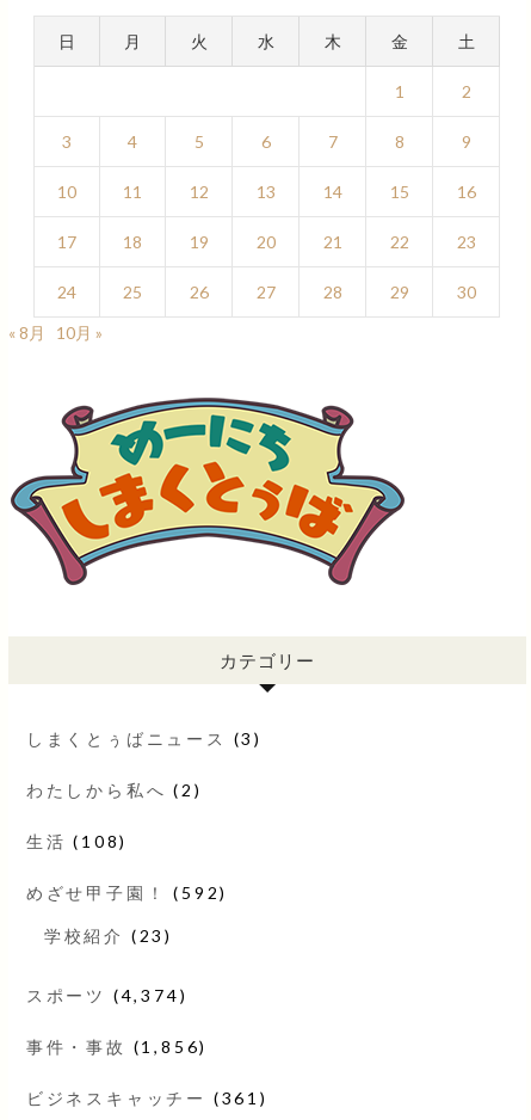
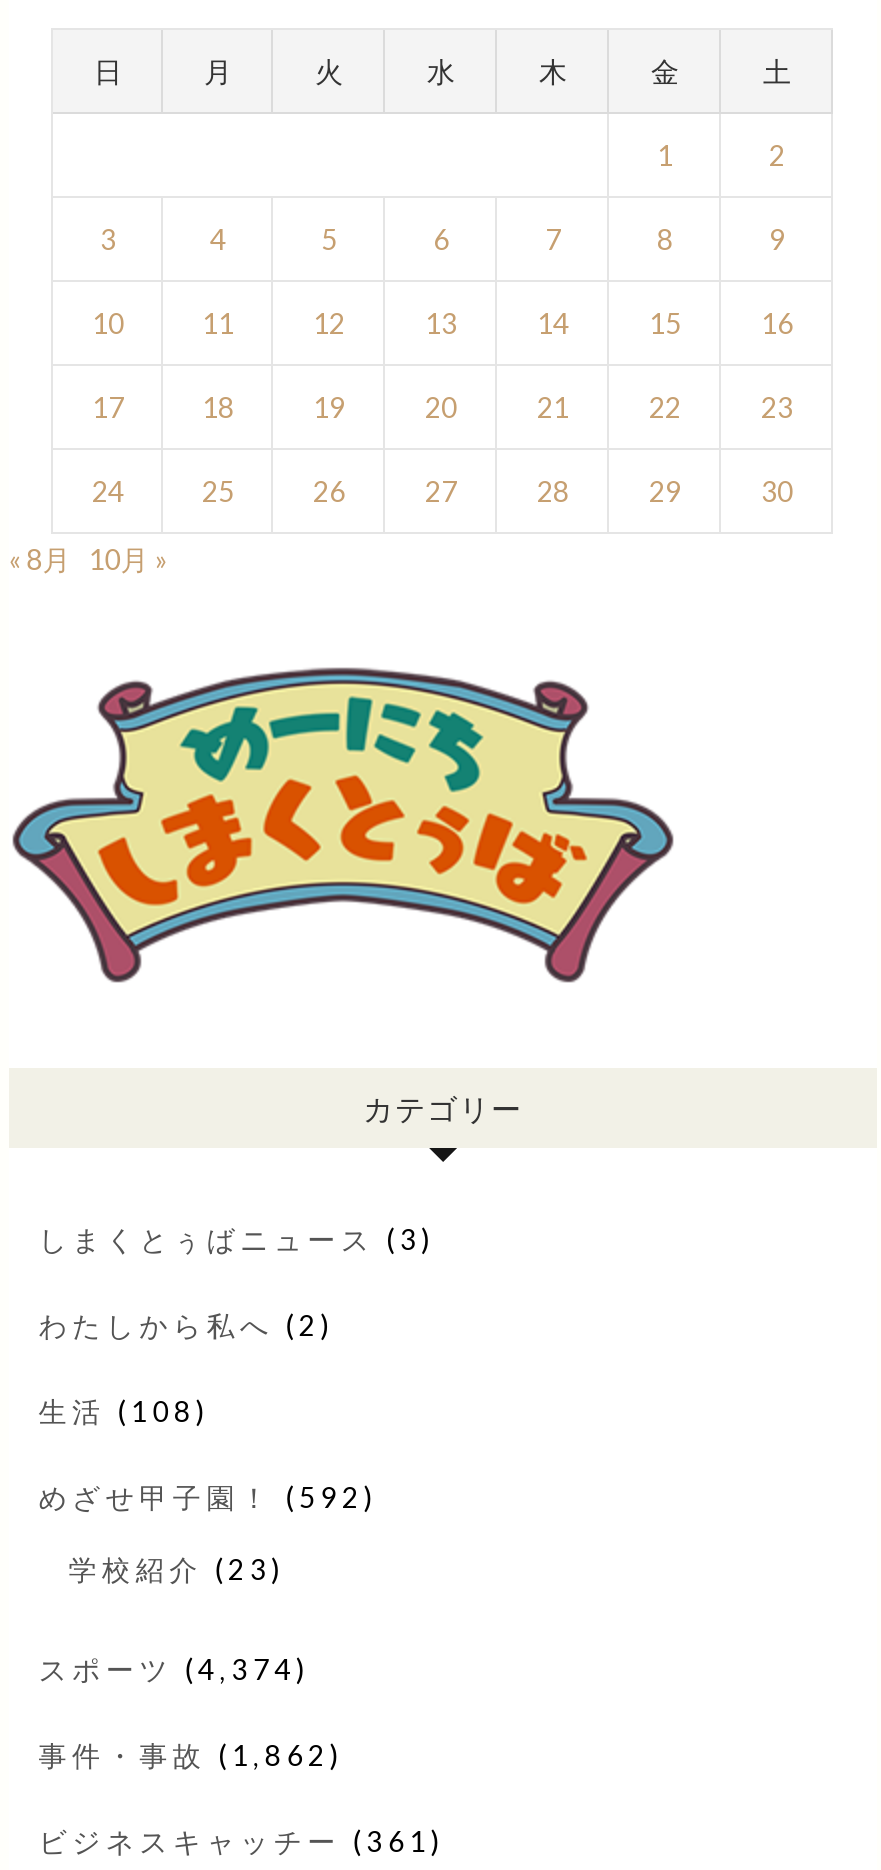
- 事件・事故(1,856)
+ 事件・事故(1,862)
